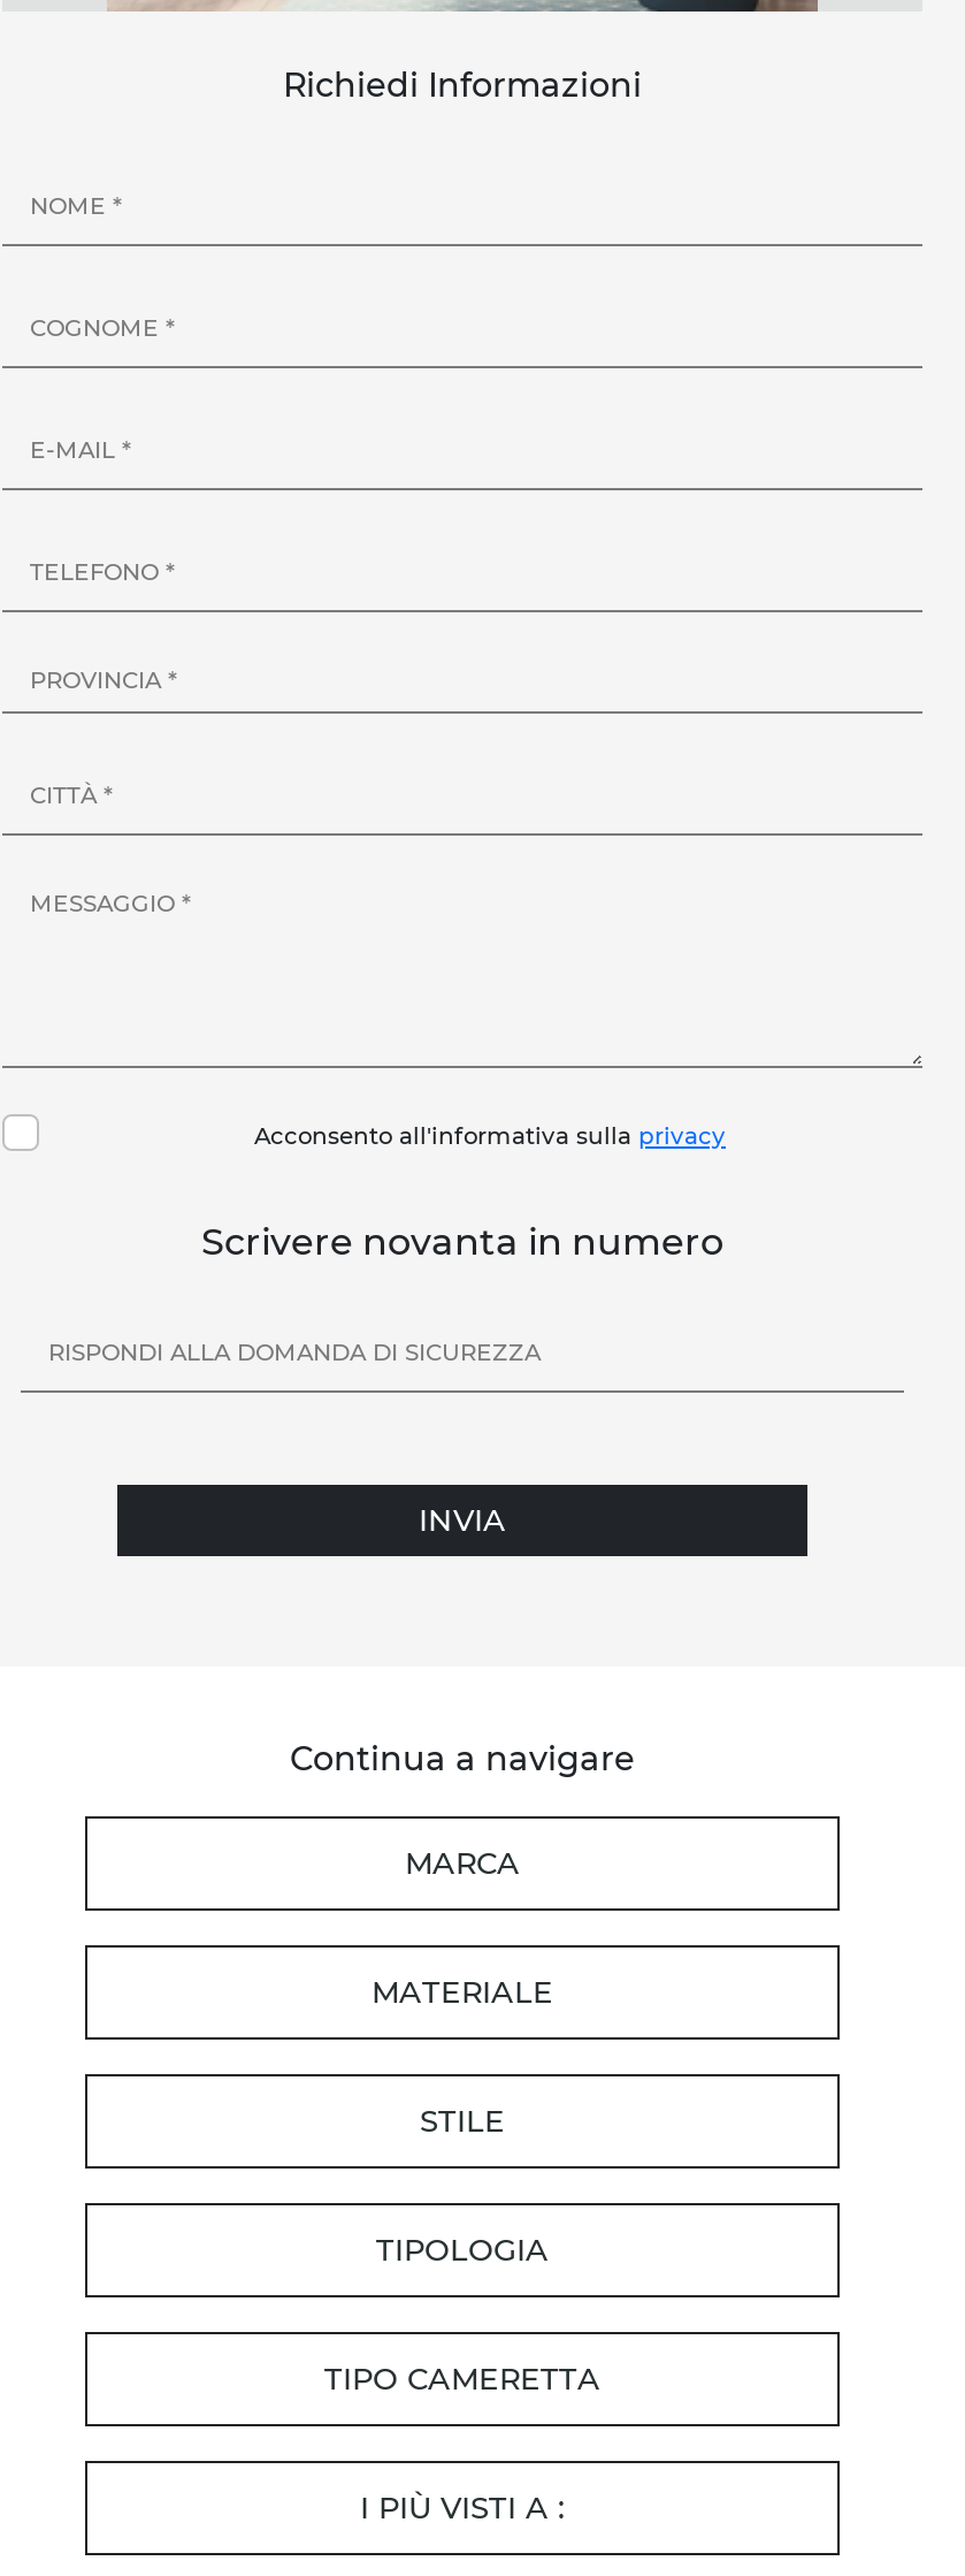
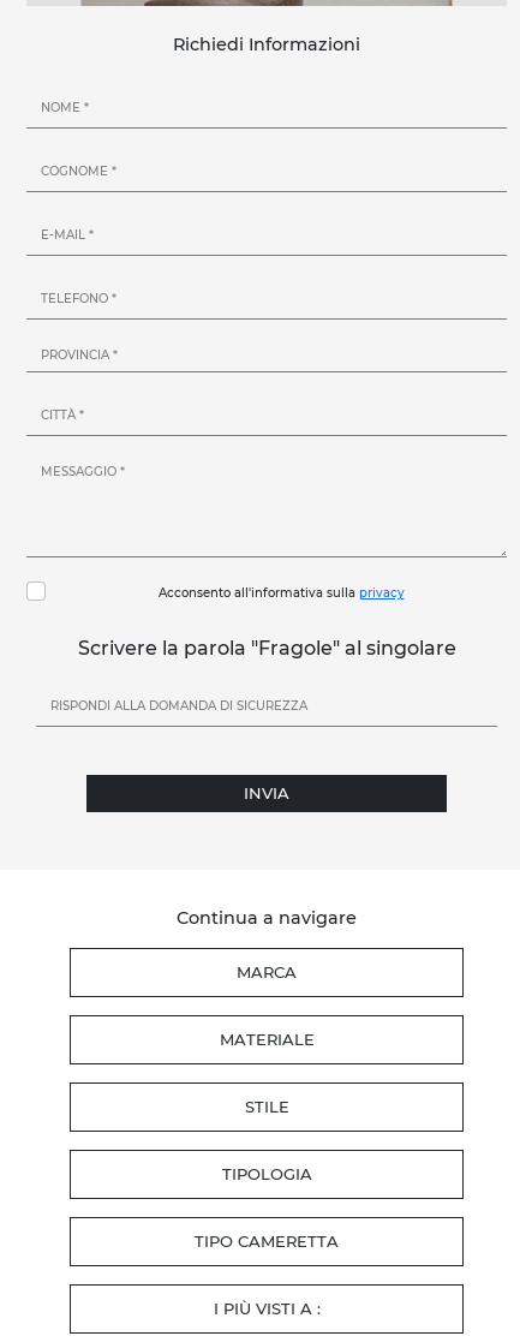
- Scrivere novanta in numero
+ Scrivere la parola "Fragole" al singolare
